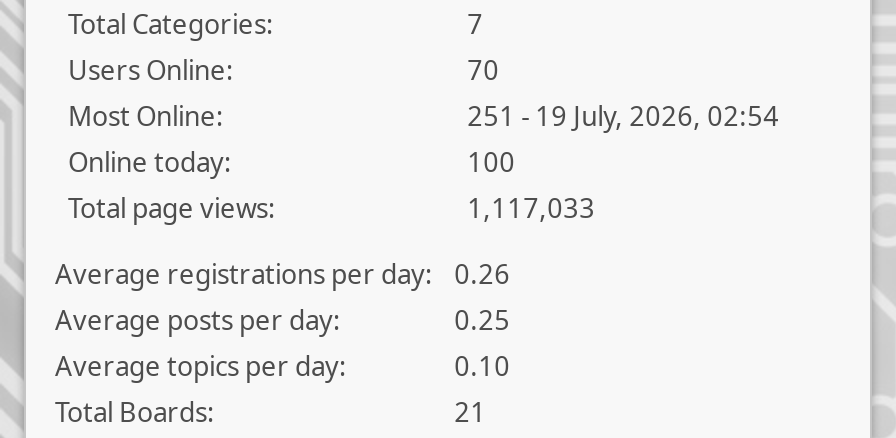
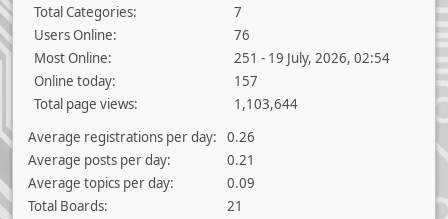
- 70
+ 76

- 100
+ 157

- 1,117,033
+ 1,103,644

- 0.25
+ 0.21

- 0.10
+ 0.09
